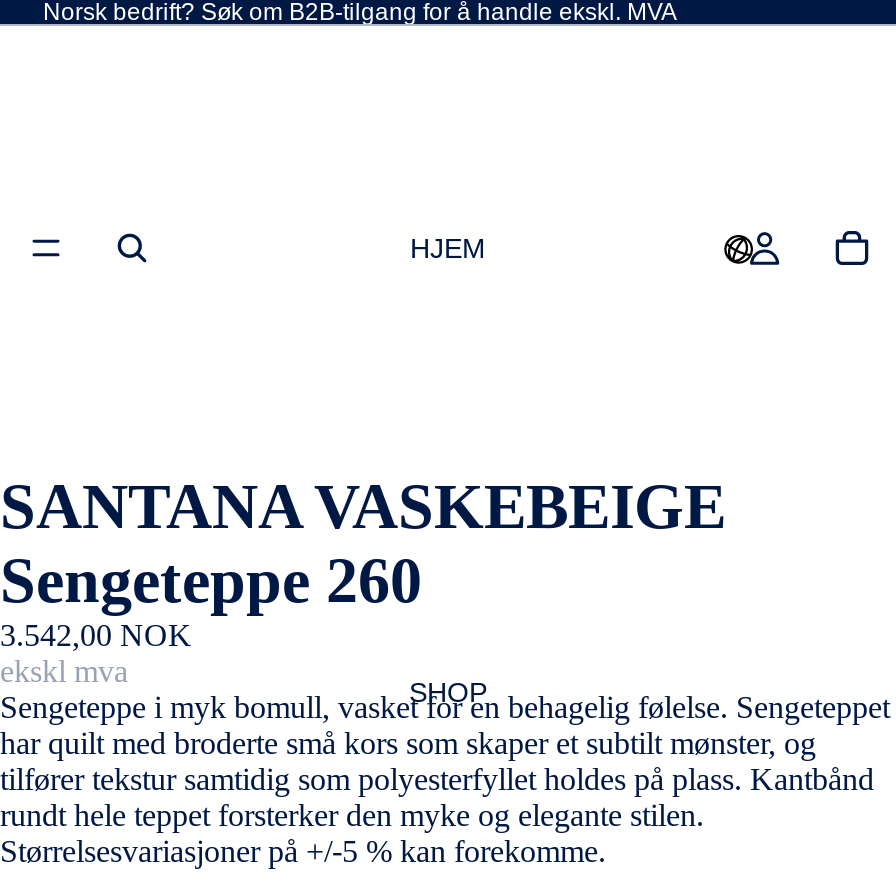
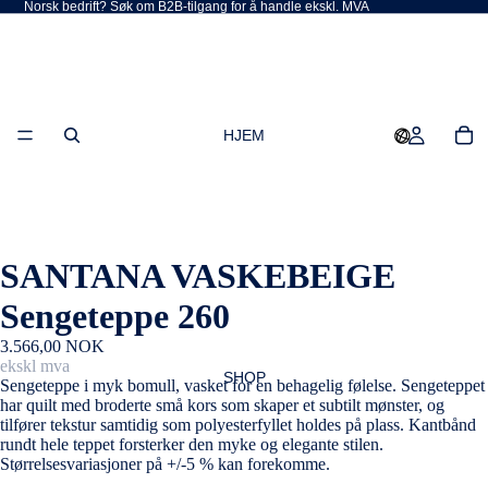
- 3.542,00 NOK
+ 3.566,00 NOK
